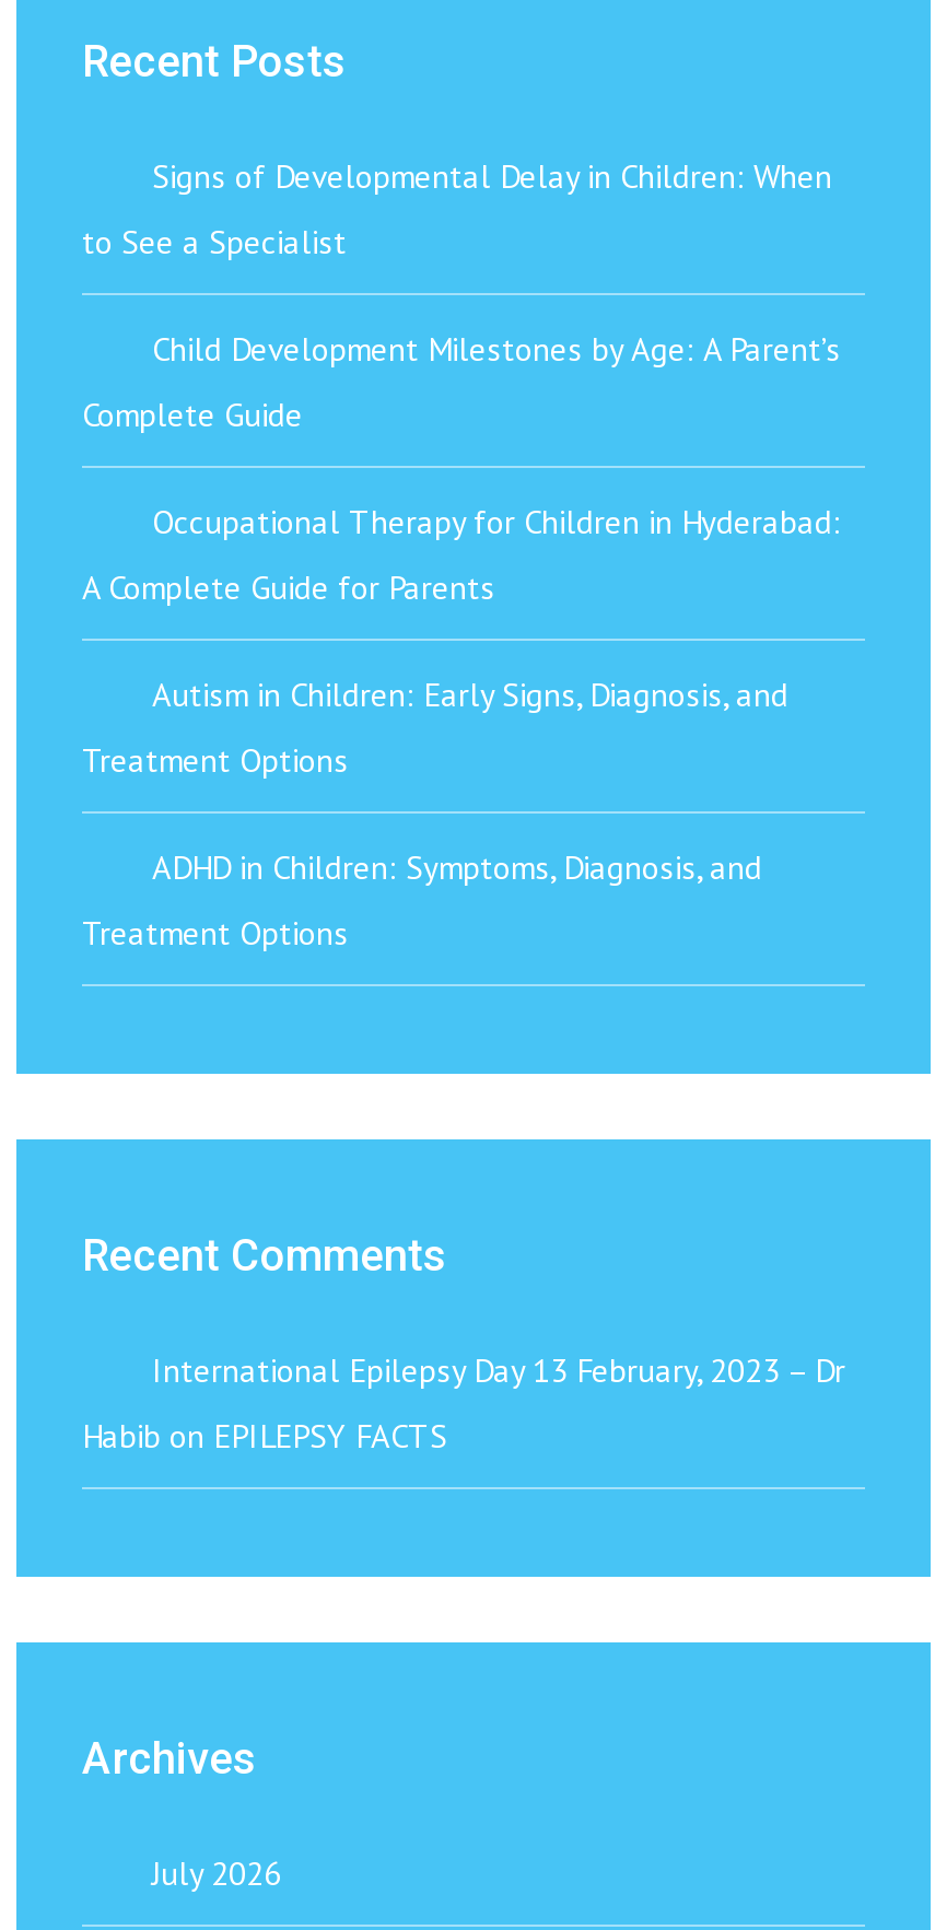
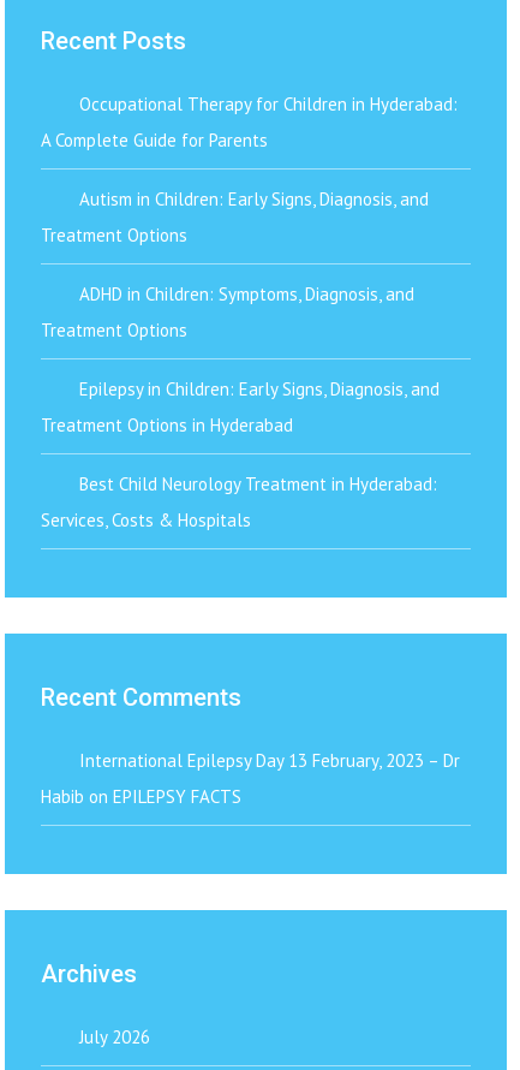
- Signs of Developmental Delay in Children: When
- to See a Specialist
- Child Development Milestones by Age: A Parent’s
- Complete Guide

moved up: Occupational Therapy for Children in Hyderabad: | A Complete Guide for Parents | Autism in Children: Early Signs, Diagnosis, and | Treatment Options | ADHD in Children: Symptoms, Diagnosis, and | Treatment Options

+ Epilepsy in Children: Early Signs, Diagnosis, and
+ Treatment Options in Hyderabad
+ Best Child Neurology Treatment in Hyderabad:
+ Services, Costs & Hospitals
